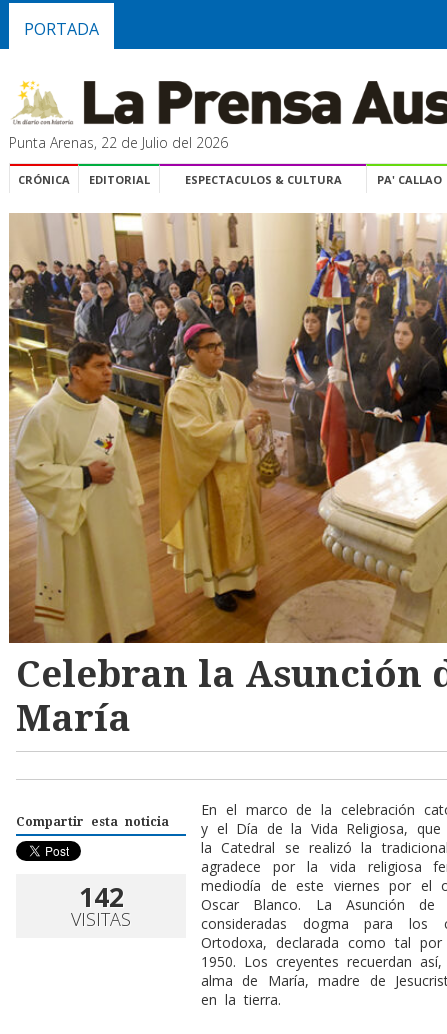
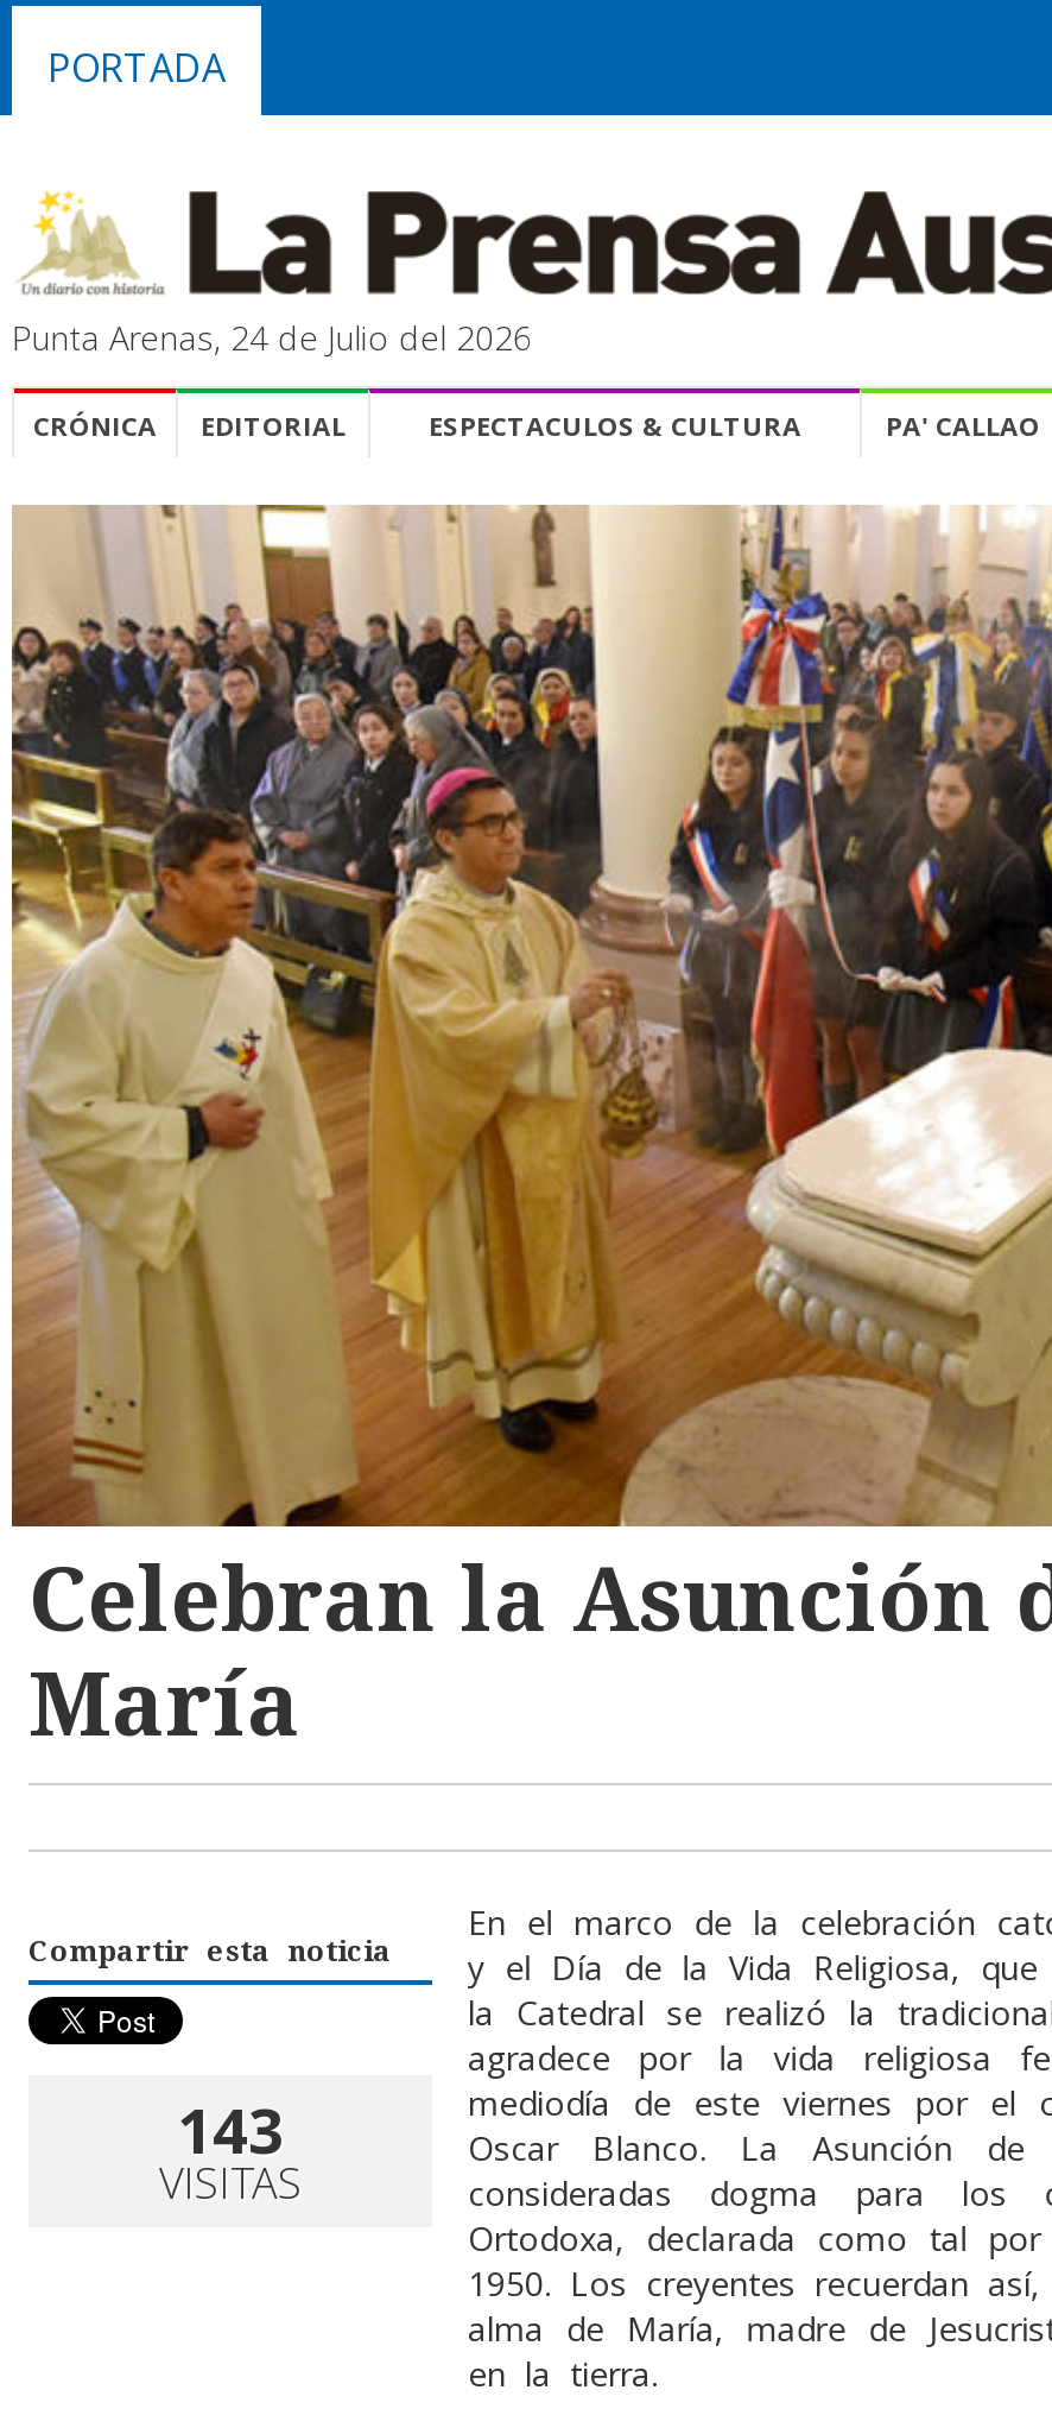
- Punta Arenas, 22 de Julio del 2026
+ Punta Arenas, 24 de Julio del 2026

- 142
+ 143
